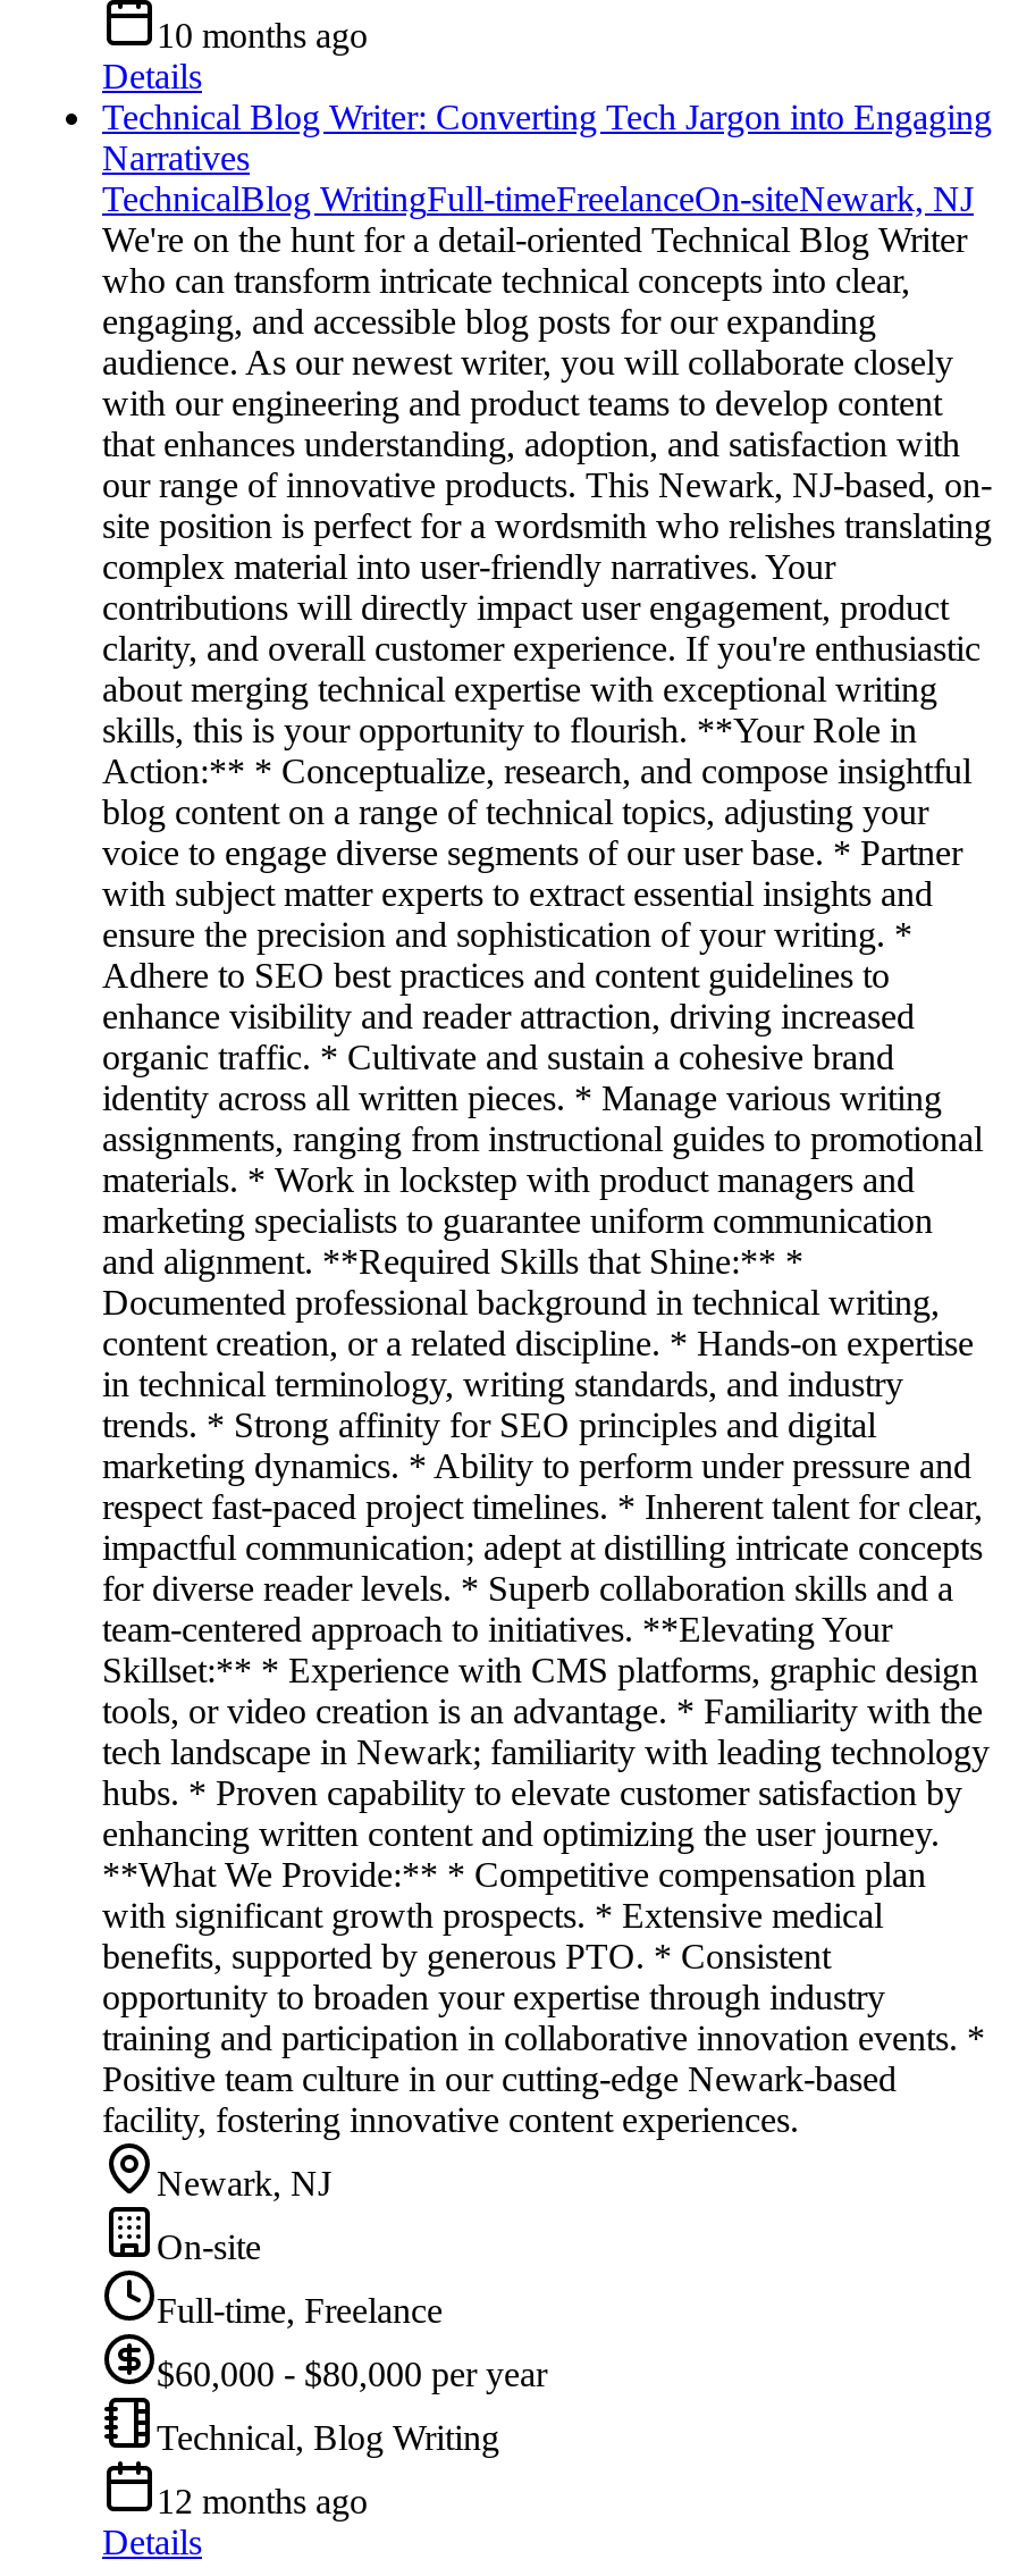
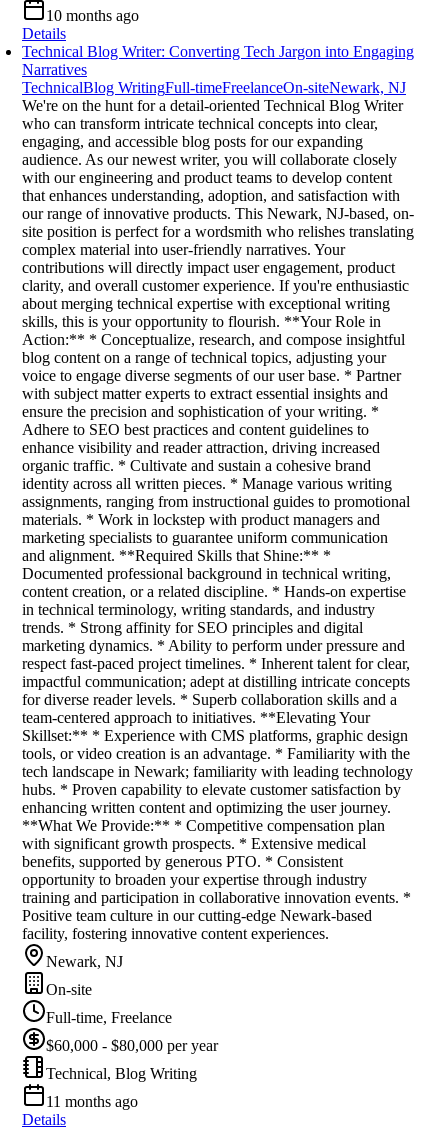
- 12 months ago
+ 11 months ago
